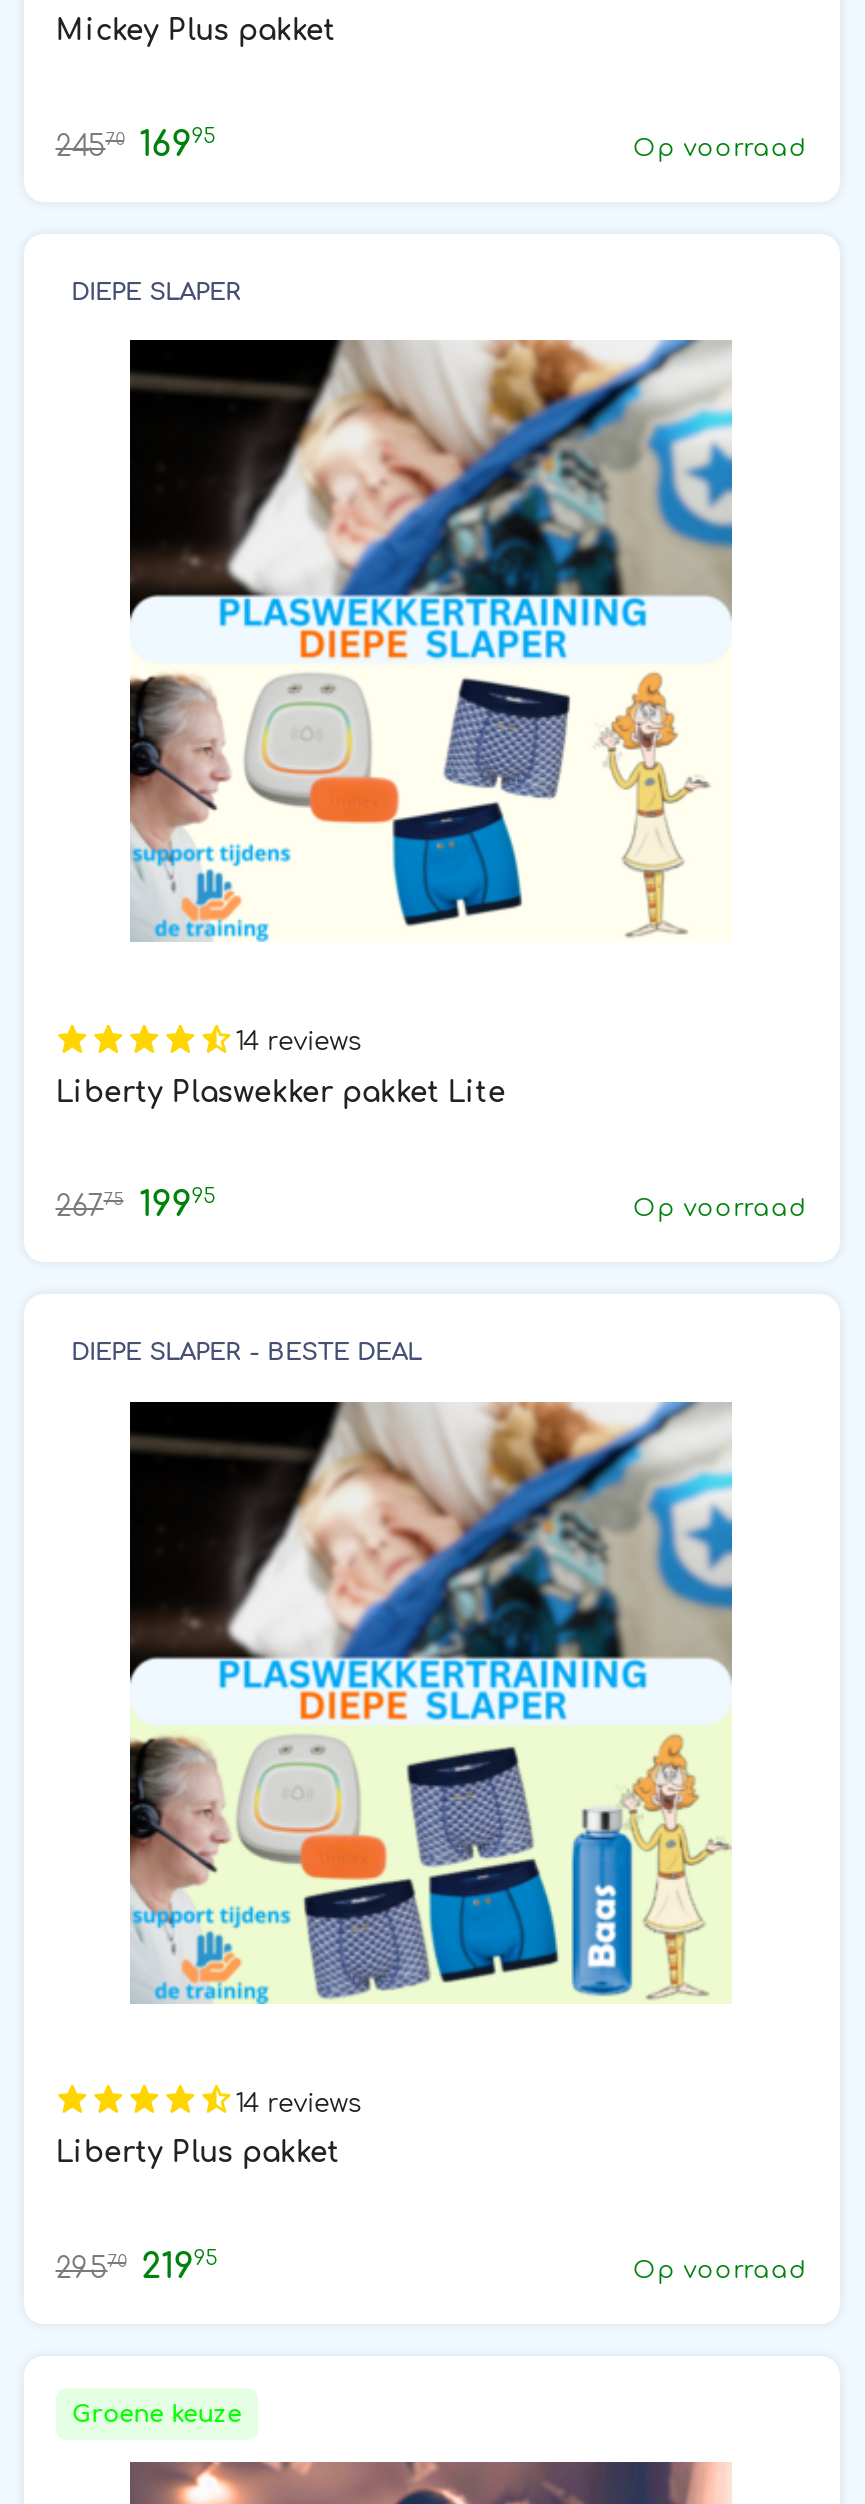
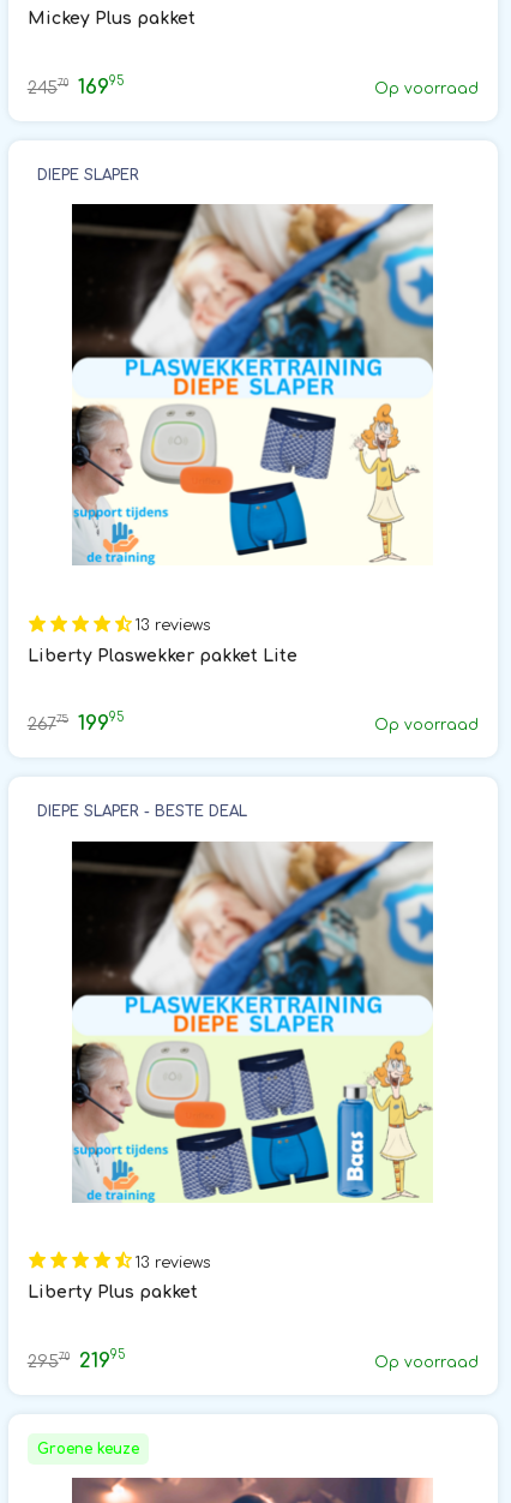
- 14 reviews
+ 13 reviews

- 14 reviews
+ 13 reviews
